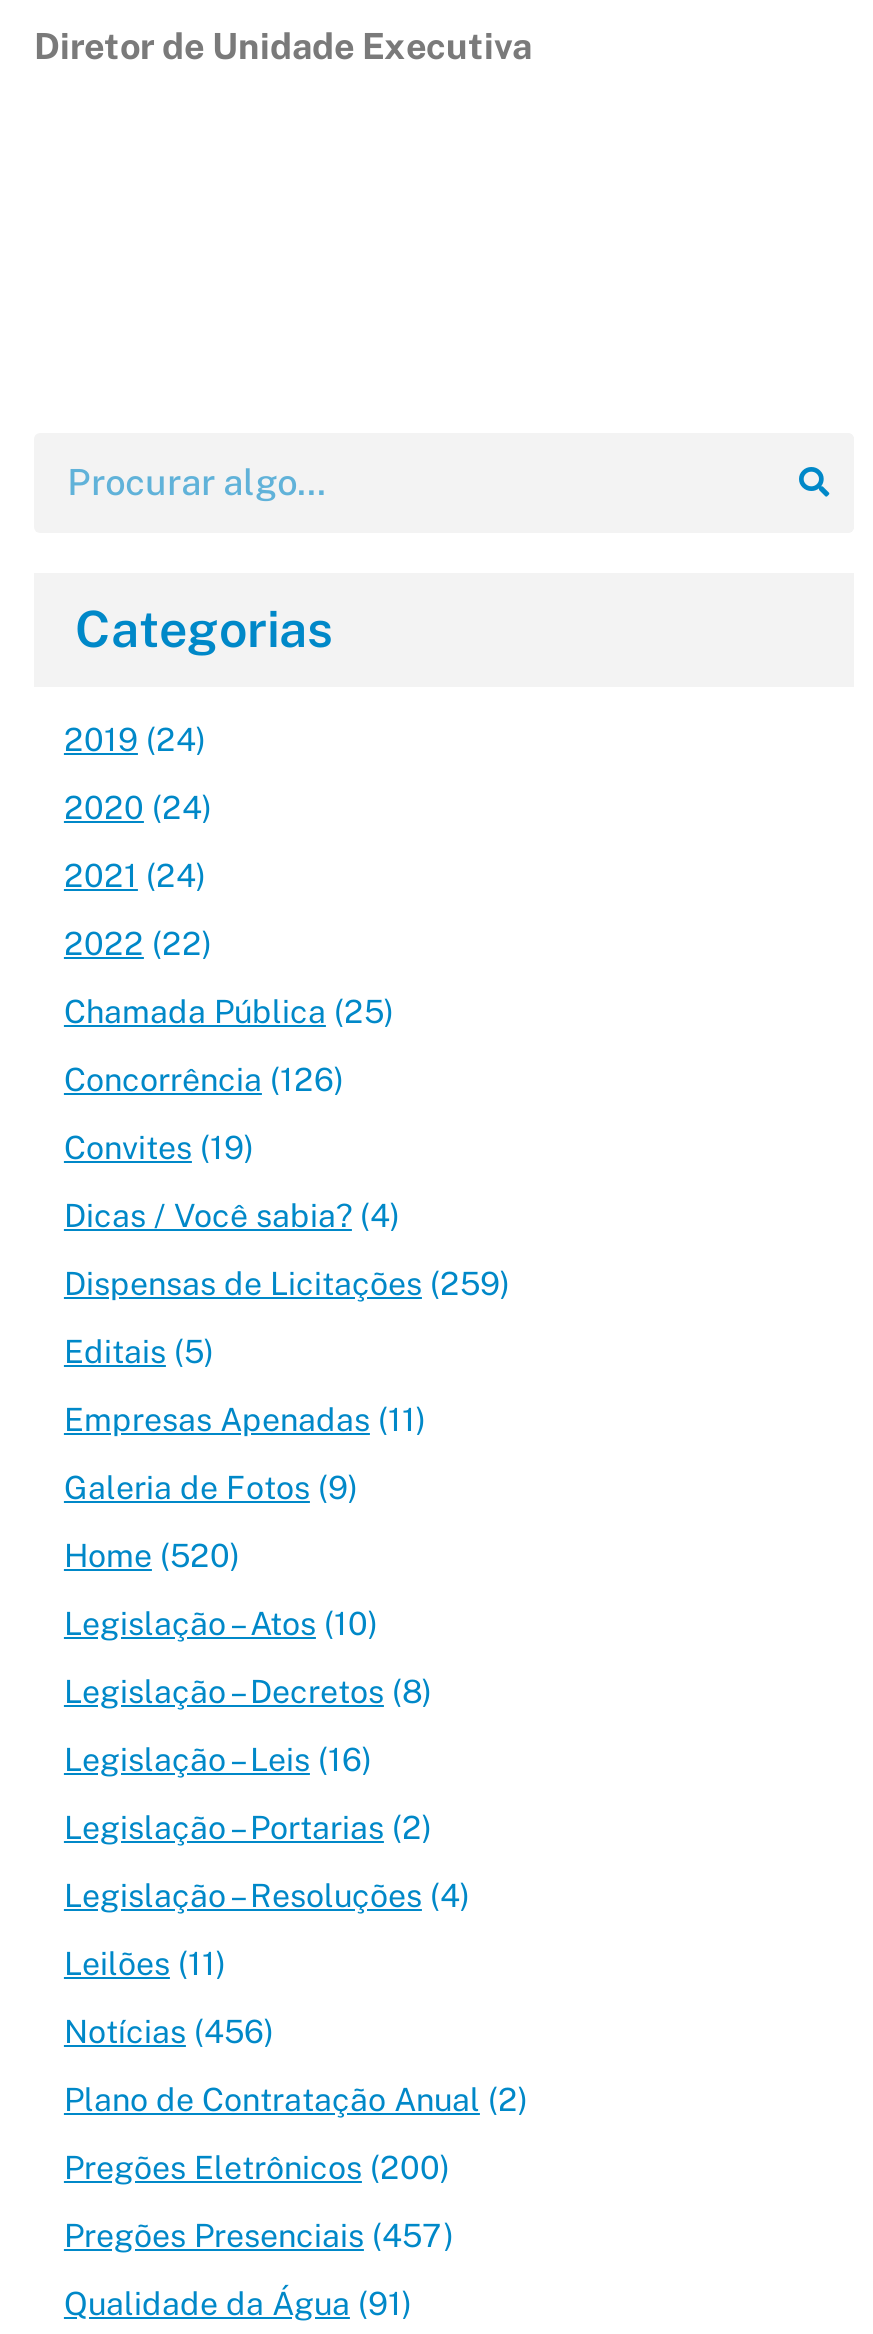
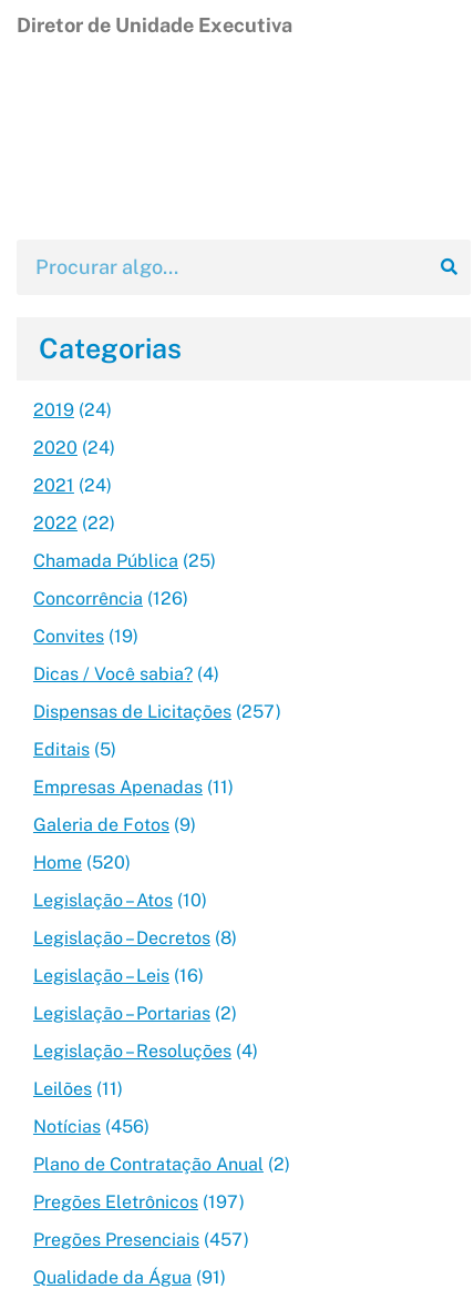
- Dispensas de Licitações (259)
+ Dispensas de Licitações (257)

- Pregões Eletrônicos (200)
+ Pregões Eletrônicos (197)
